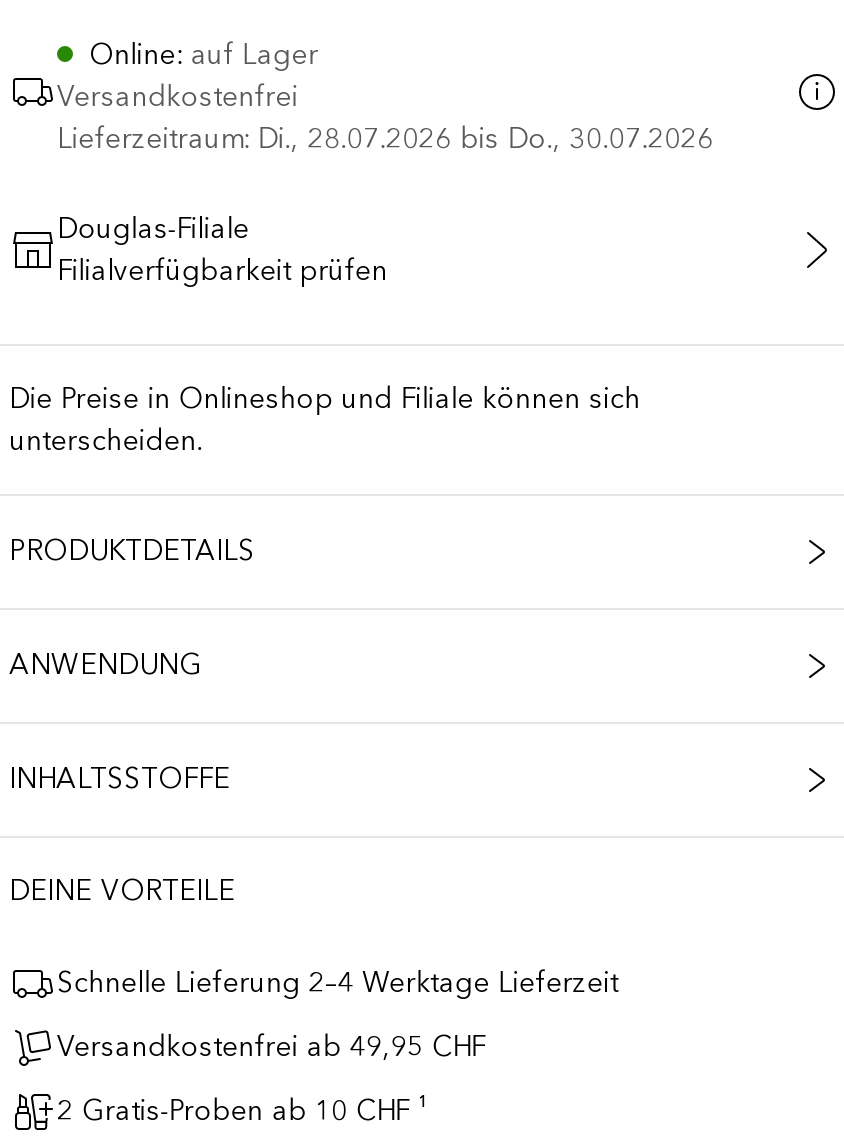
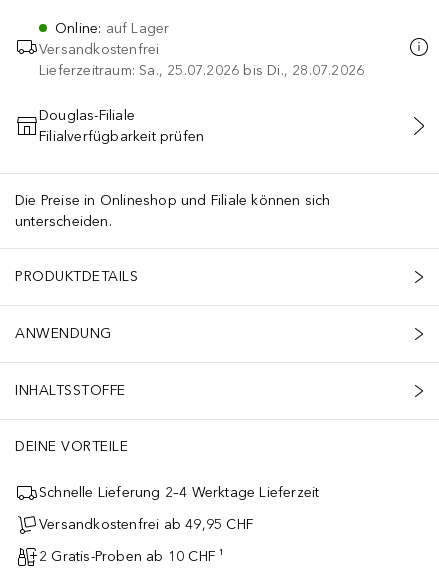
- Lieferzeitraum: Di., 28.07.2026 bis Do., 30.07.2026
+ Lieferzeitraum: Sa., 25.07.2026 bis Di., 28.07.2026
